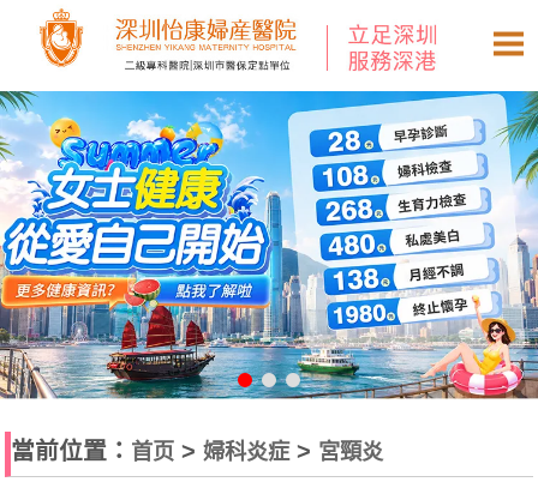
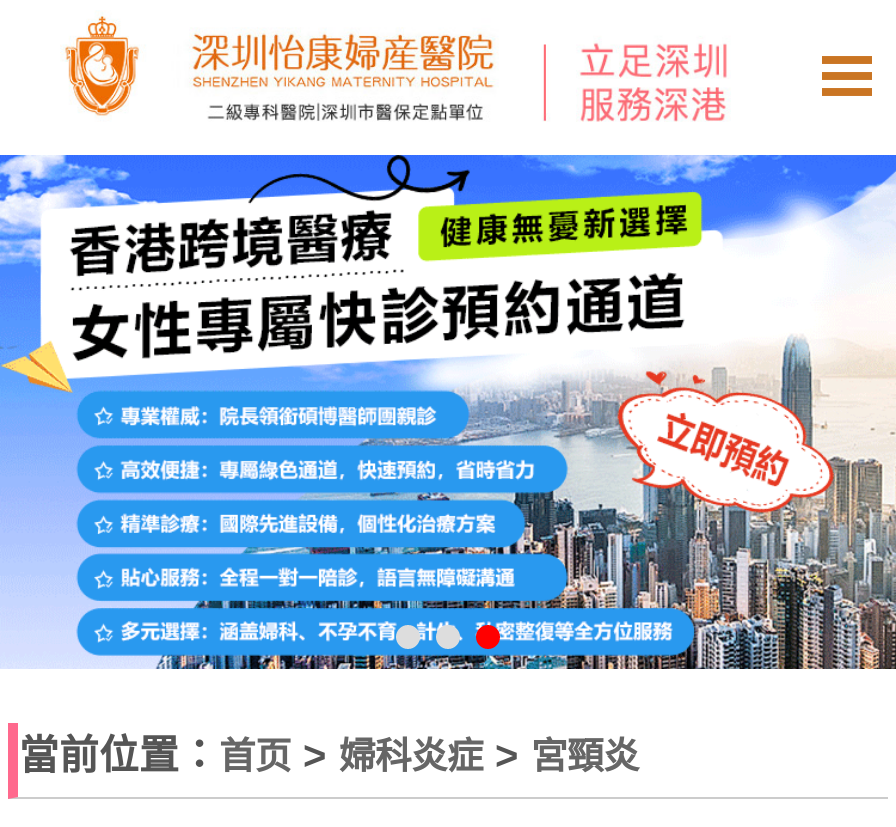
- [image]
+ [image]
